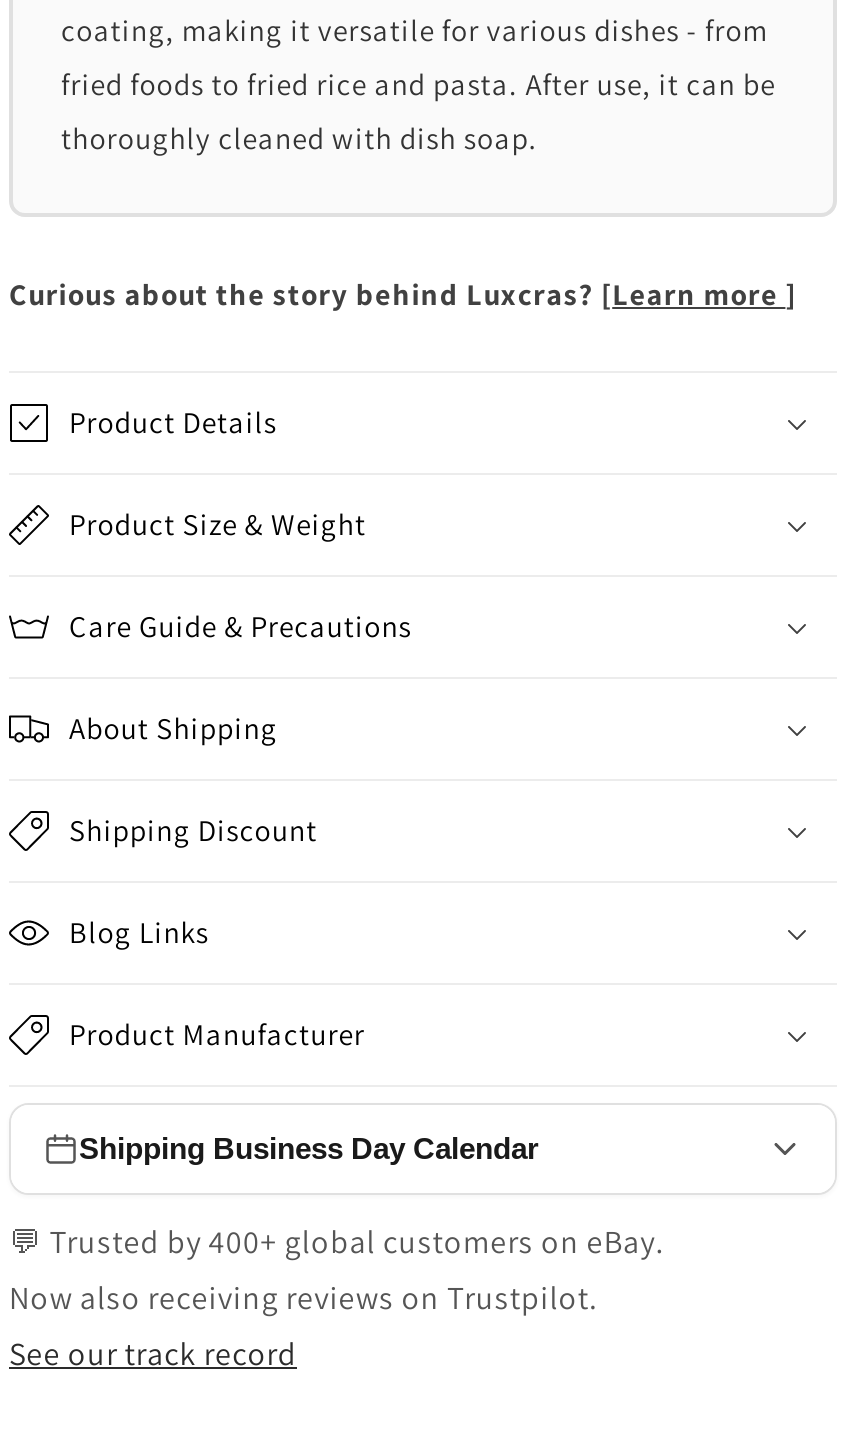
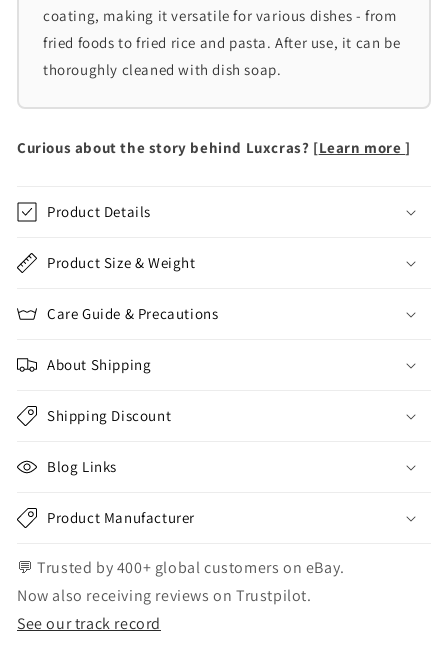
- Shipping Business Day Calendar
